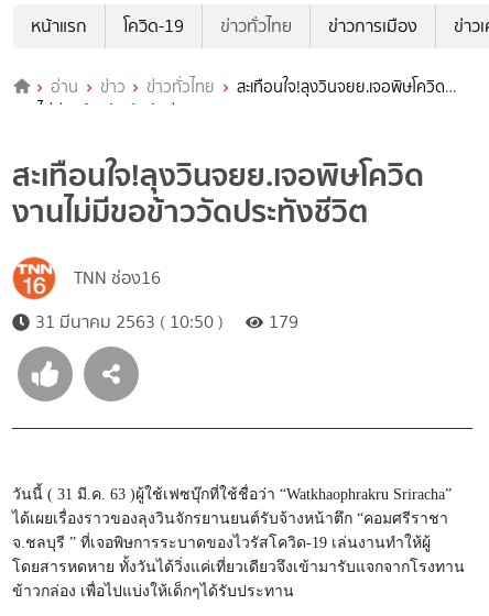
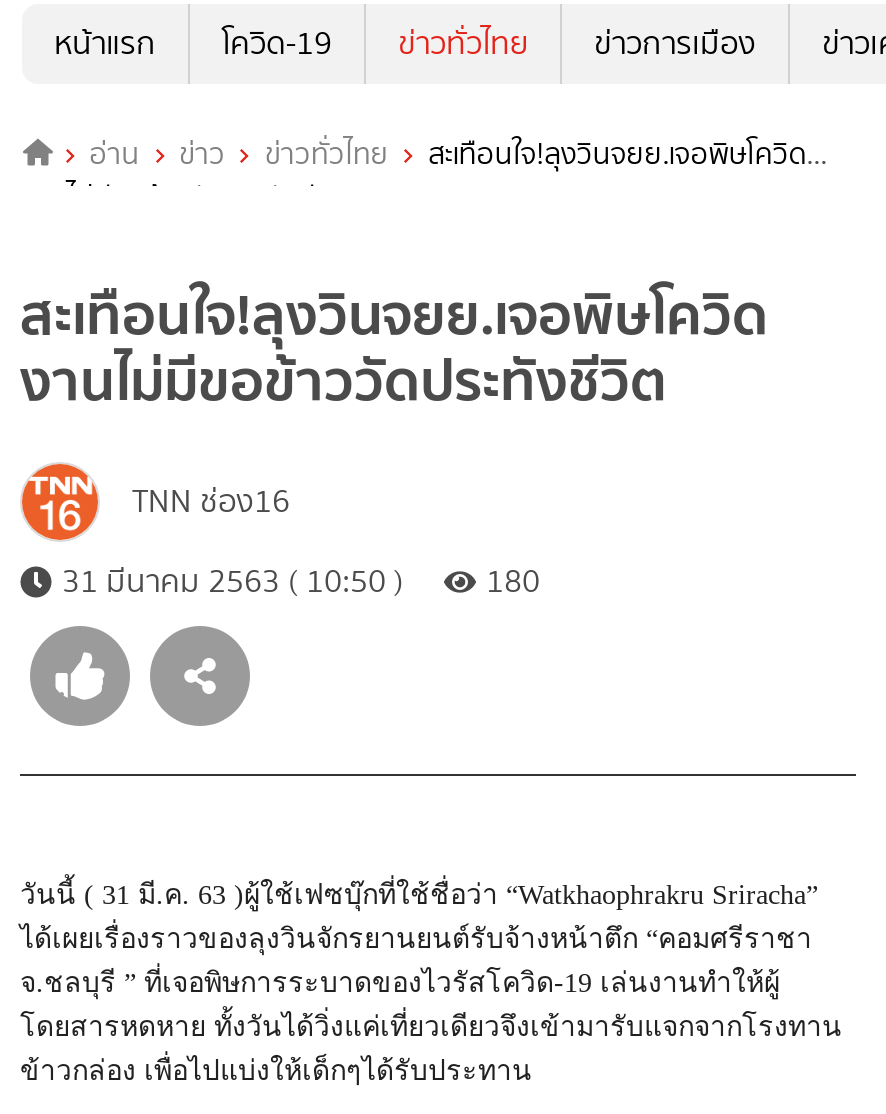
- 31 มีนาคม 2563 ( 10:50 ) 179
+ 31 มีนาคม 2563 ( 10:50 ) 180
